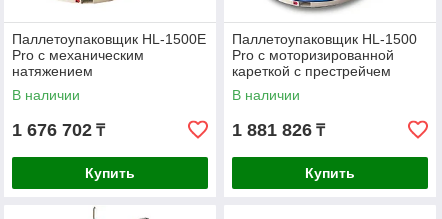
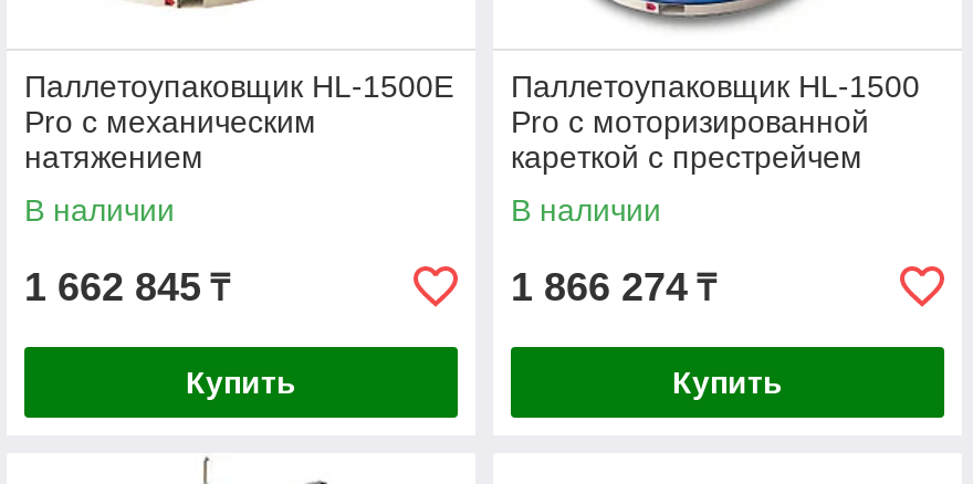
- 1 676 702 ₸
+ 1 662 845 ₸

- 1 881 826 ₸
+ 1 866 274 ₸
